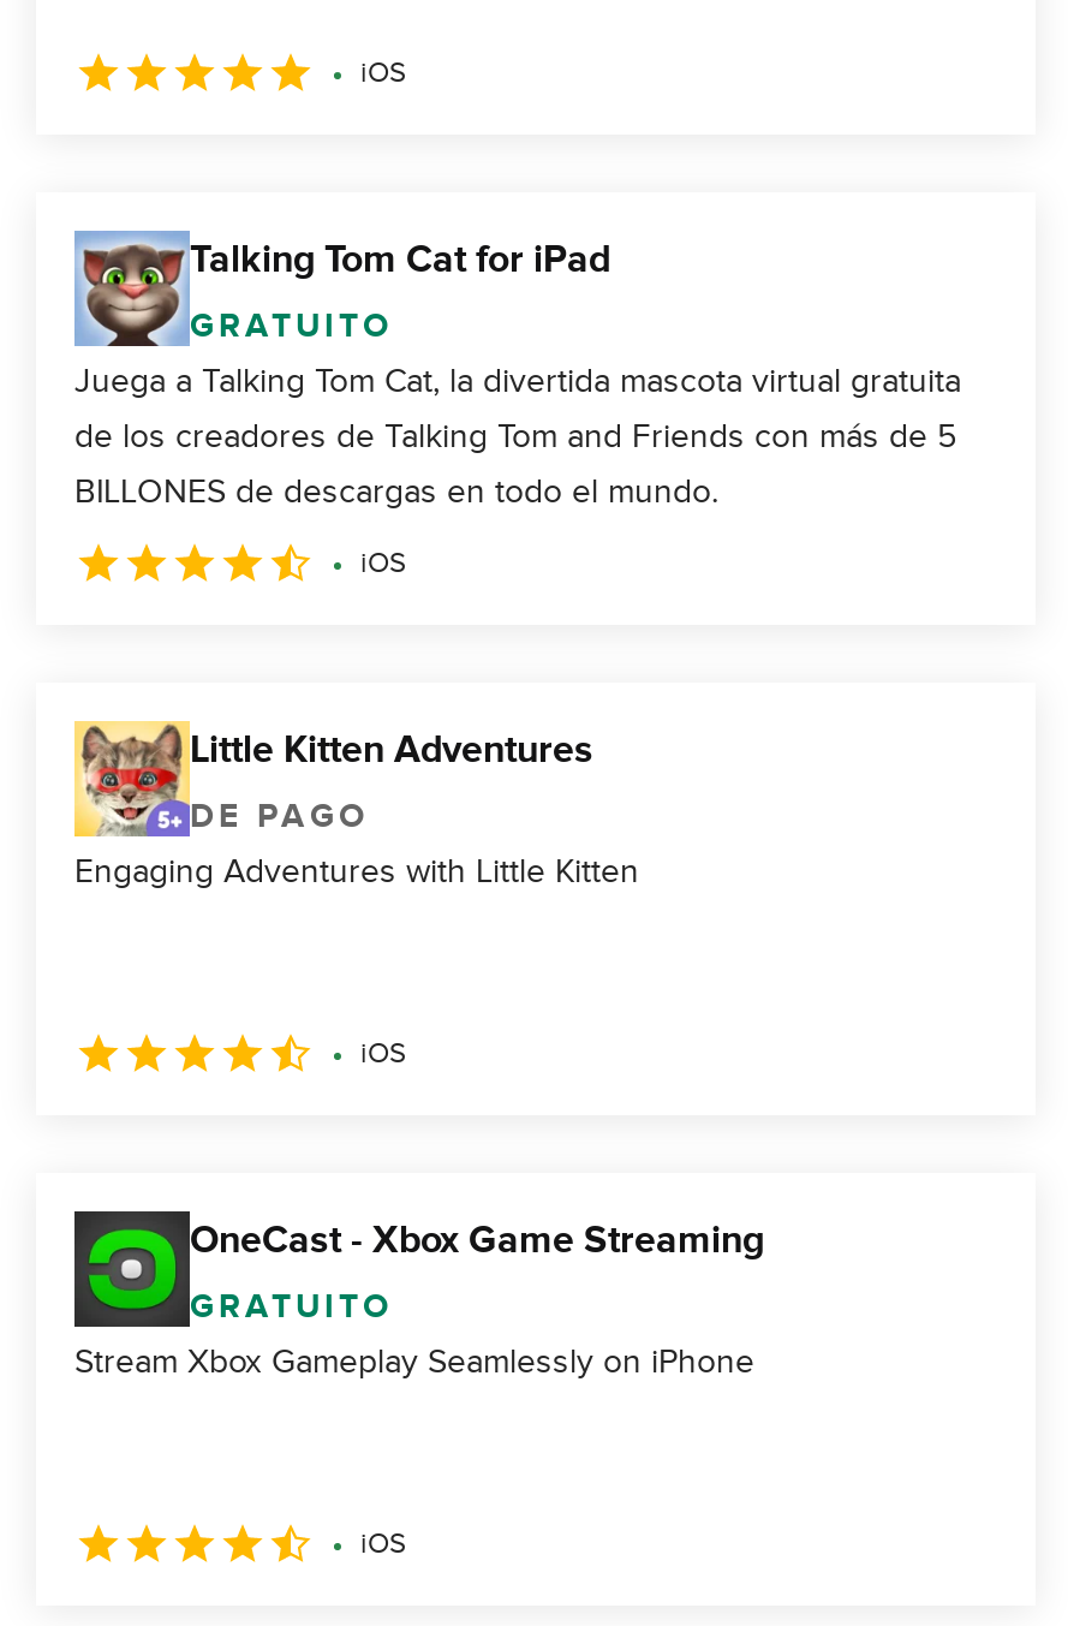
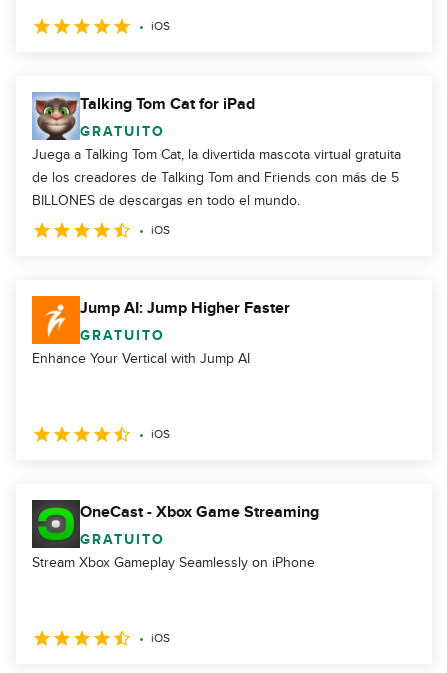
- [image]
- Little Kitten Adventures
- DE PAGO
- Engaging Adventures with Little Kitten
+ [image]
+ Jump AI: Jump Higher Faster
+ GRATUITO
+ Enhance Your Vertical with Jump AI
